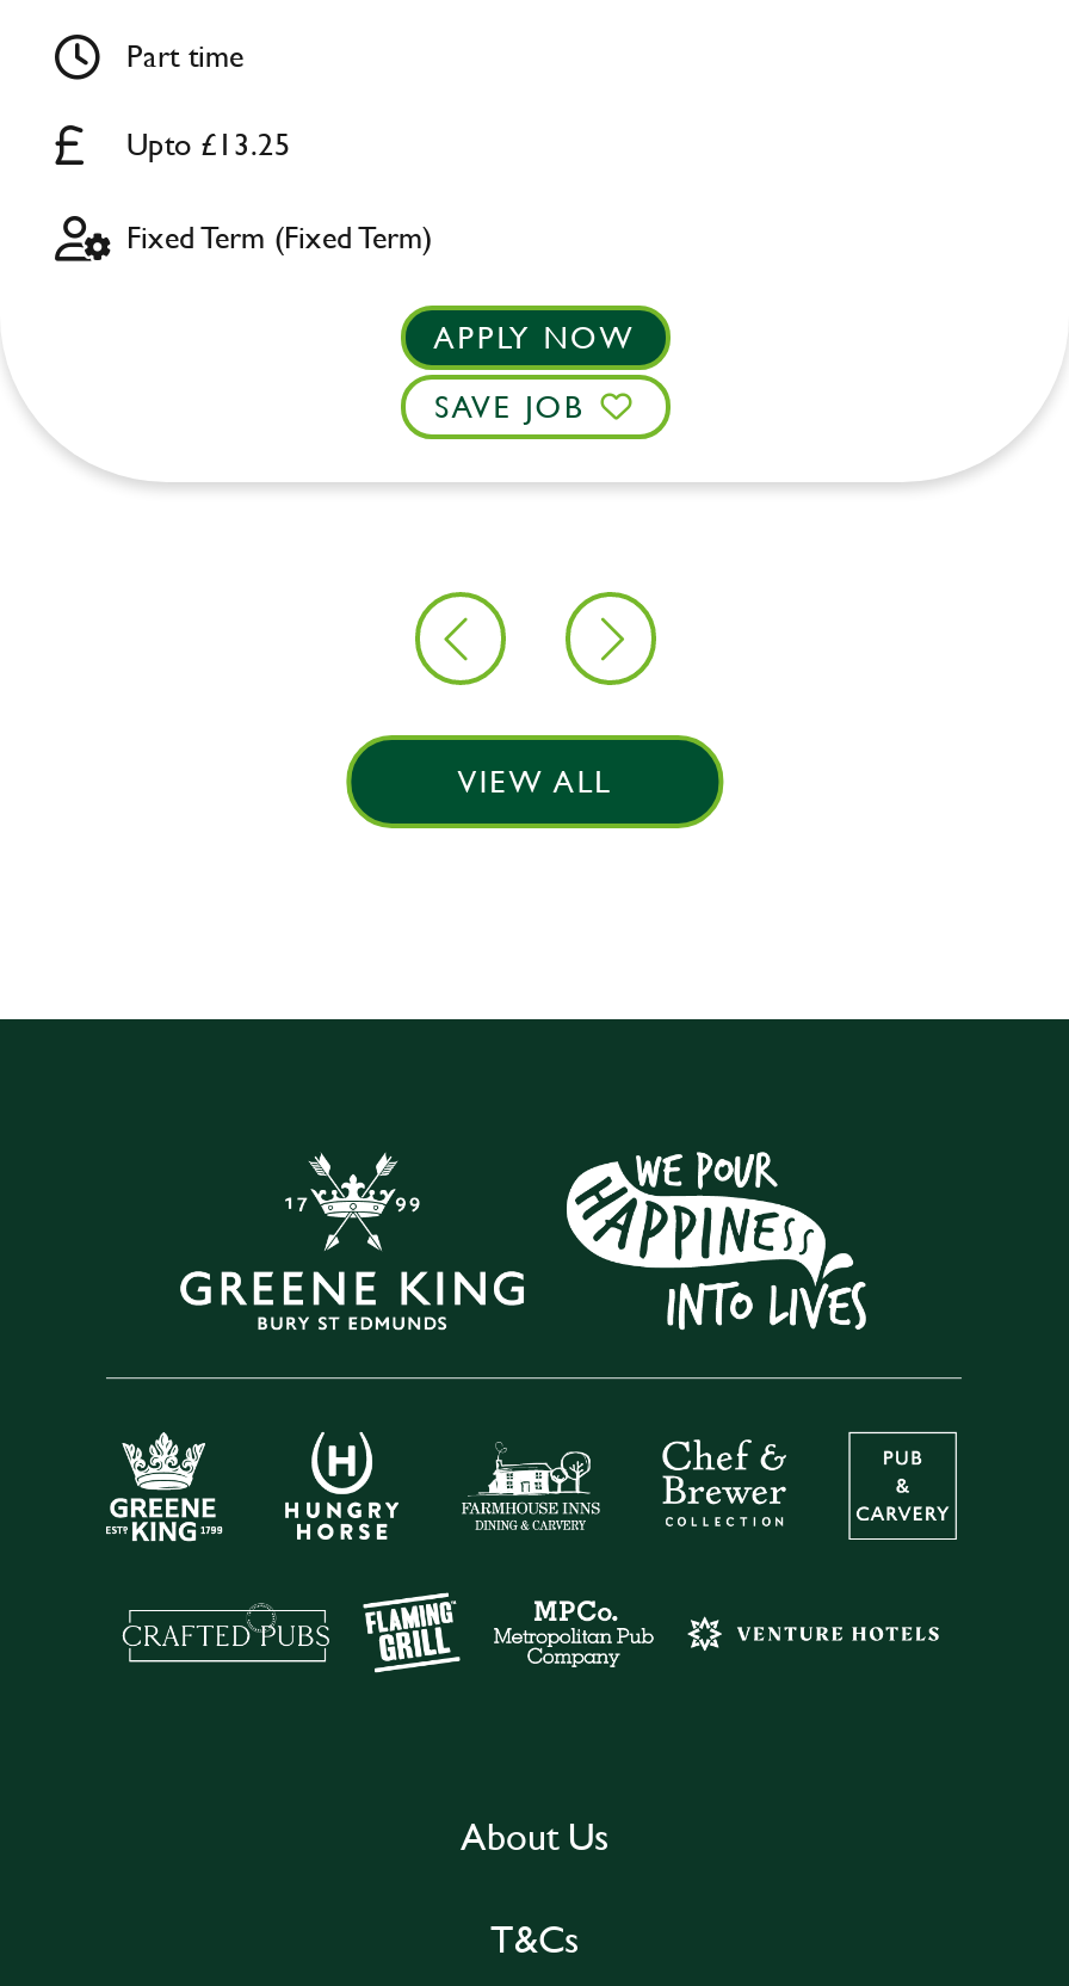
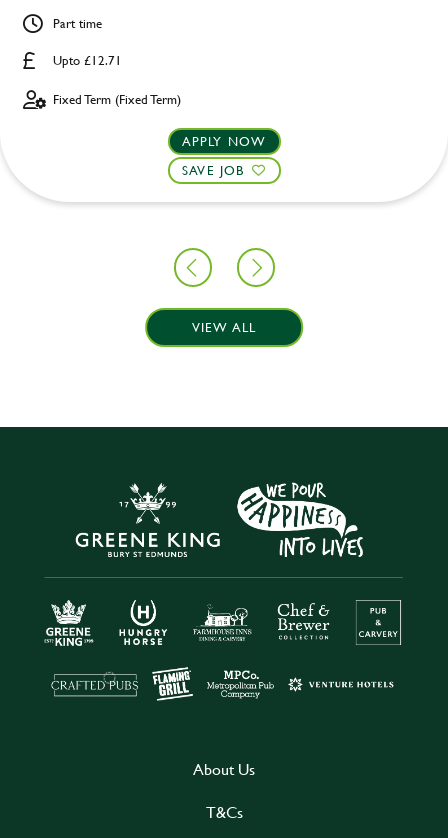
- Upto £13.25
+ Upto £12.71
